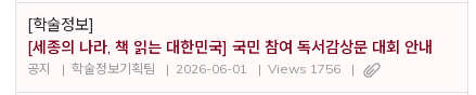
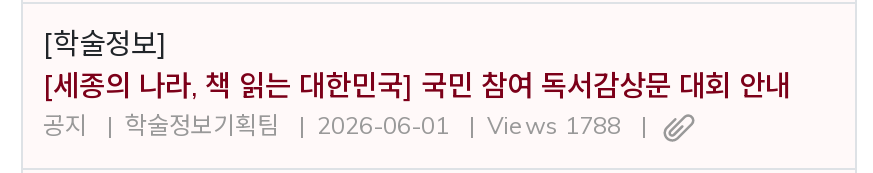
- 공지 학술정보기획팀 2026-06-01 Views 1756
+ 공지 학술정보기획팀 2026-06-01 Views 1788
